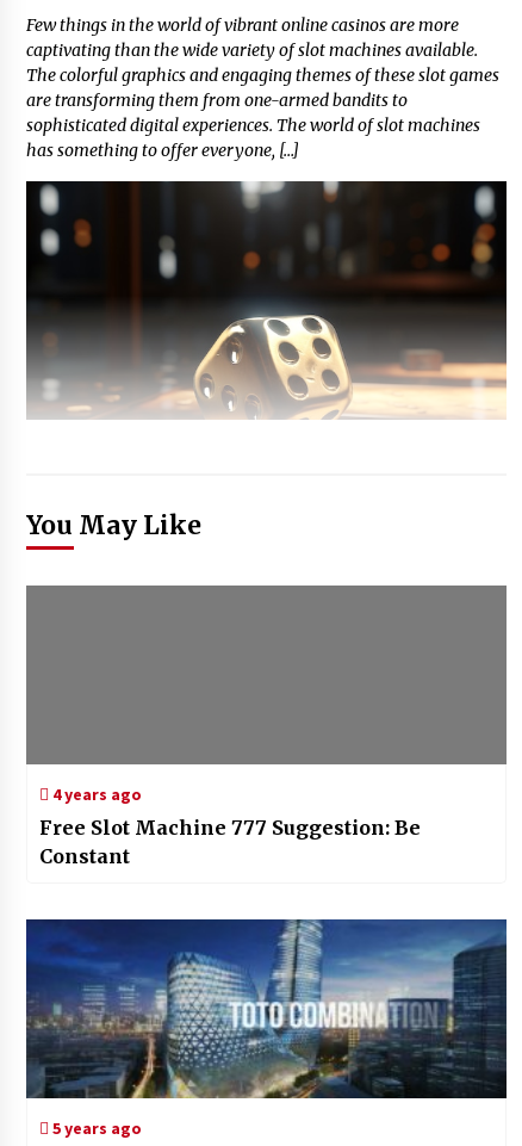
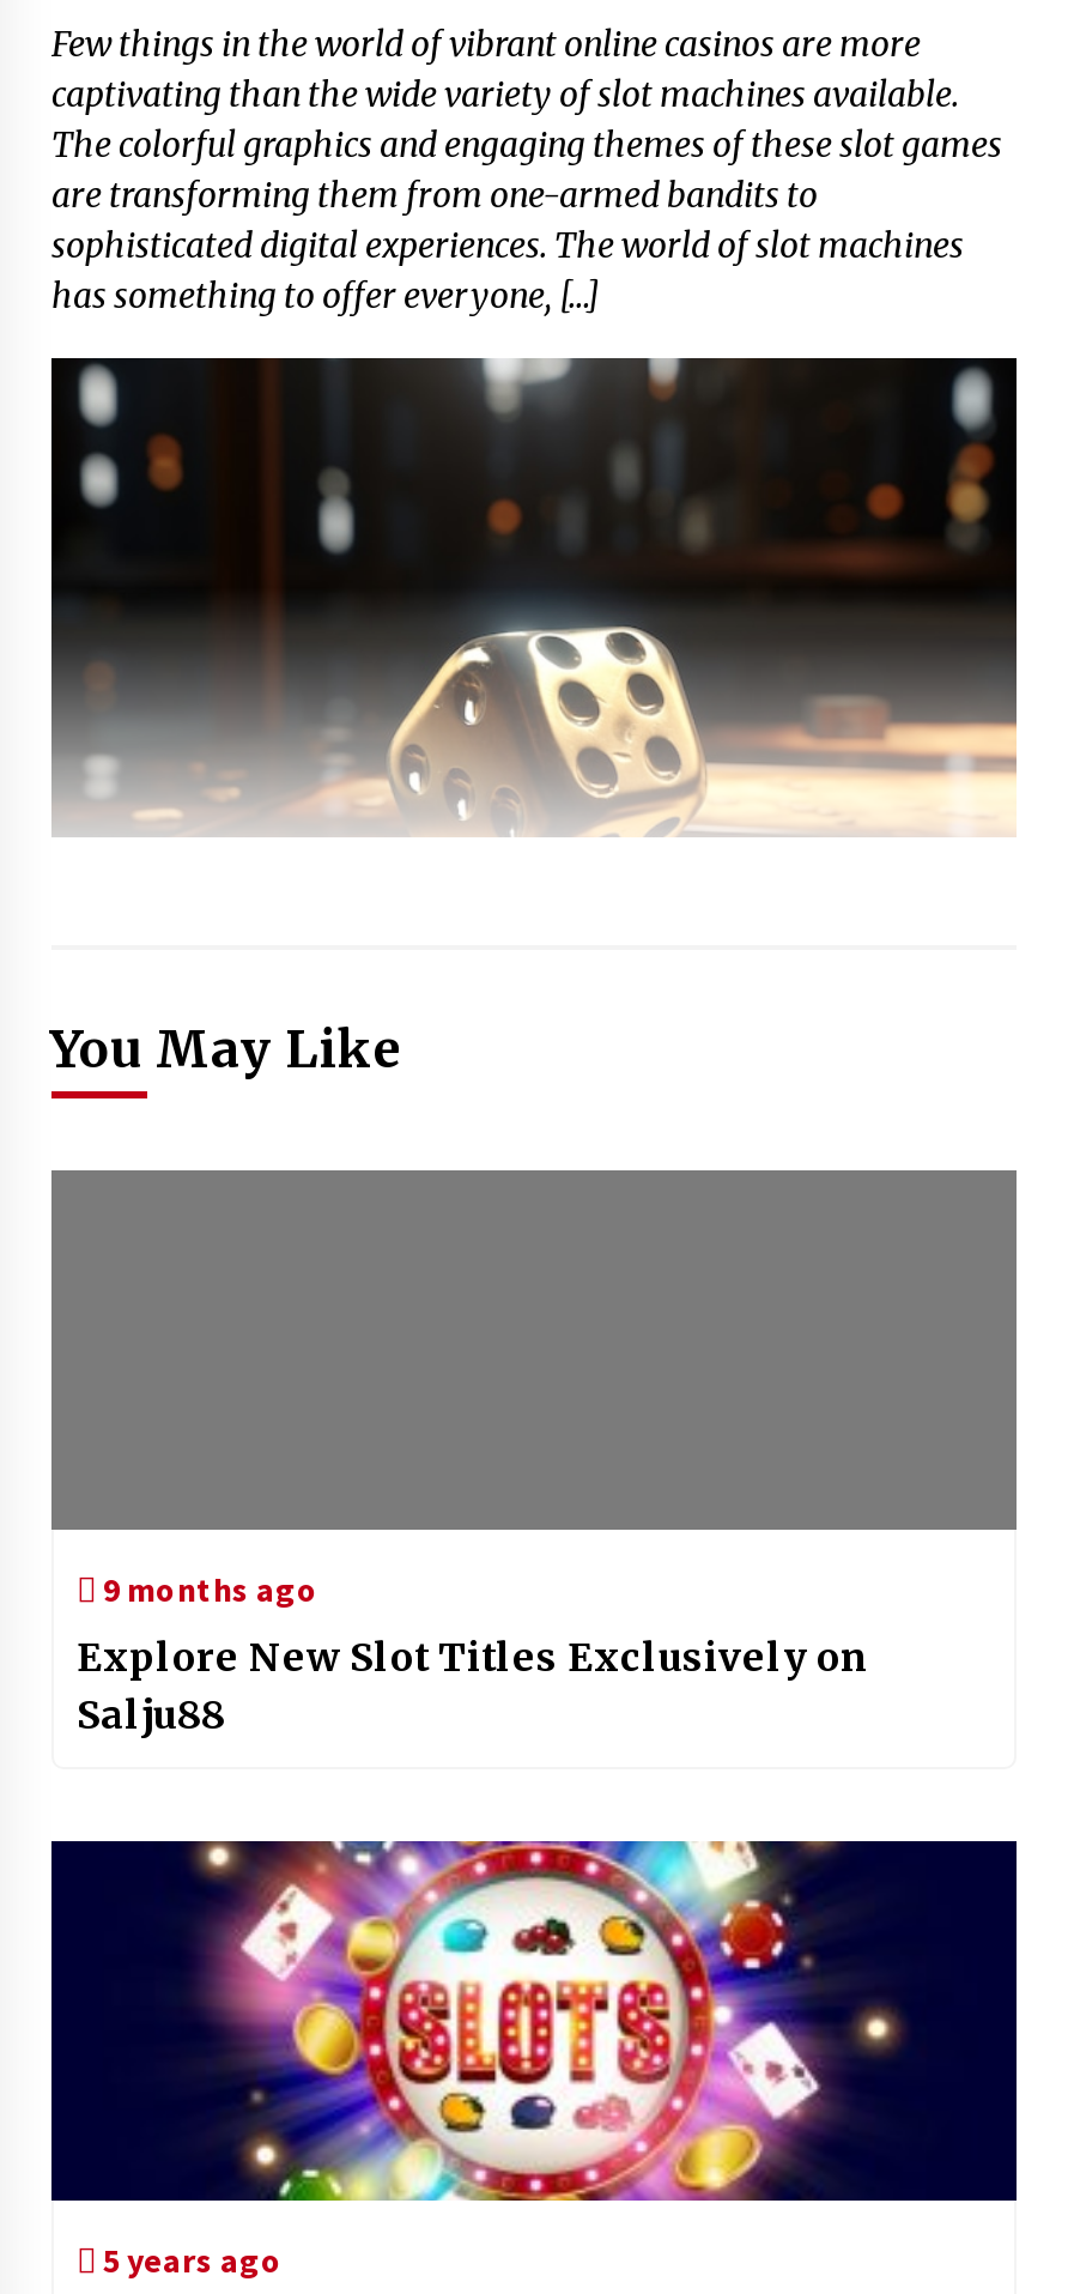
- 4 years ago
- Free Slot Machine 777 Suggestion: Be
- Constant
+ 9 months ago
+ Explore New Slot Titles Exclusively on
+ Salju88

- [image]
+ [image]
